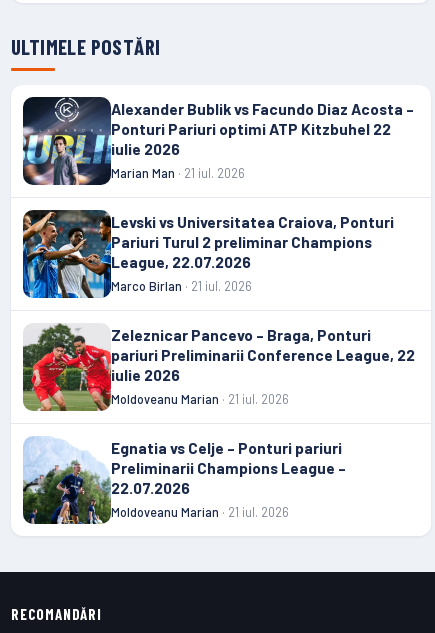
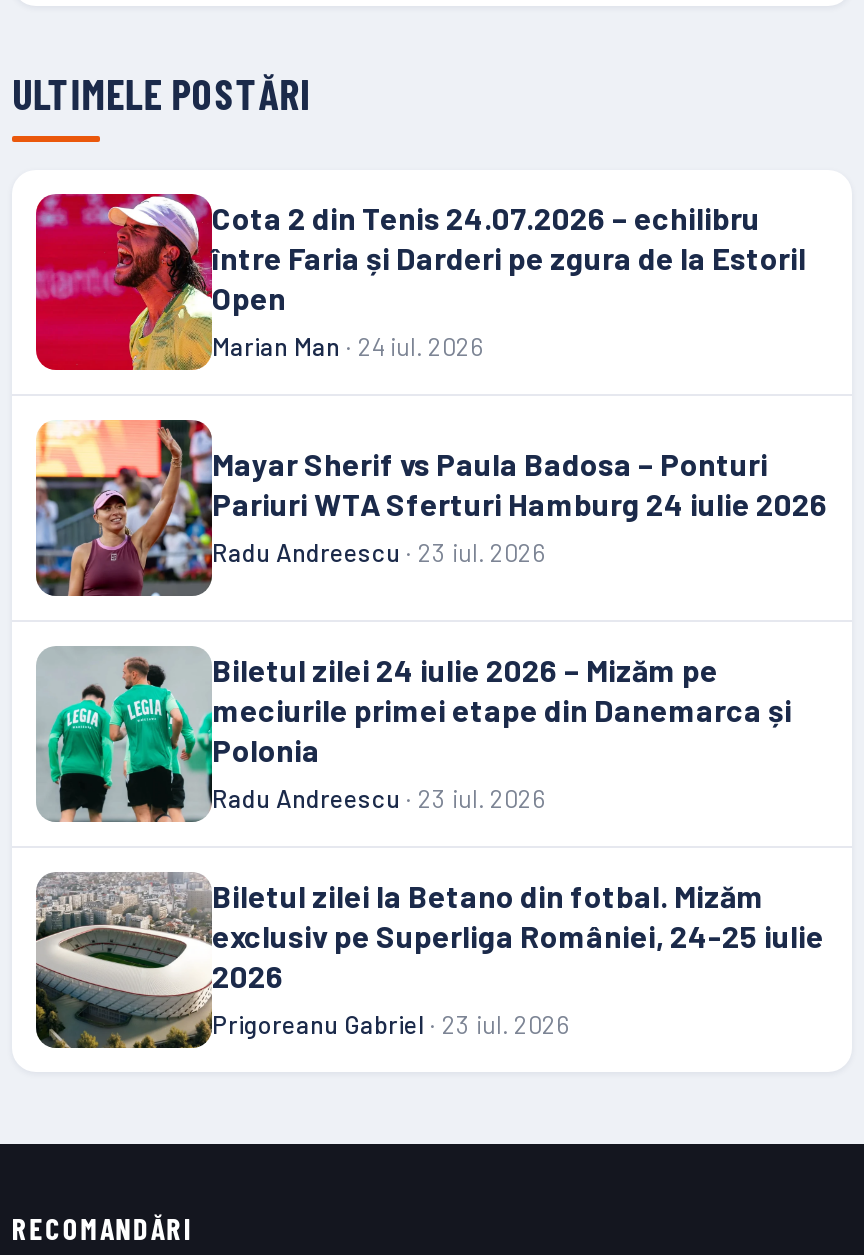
- [image]
- Alexander Bublik vs Facundo Diaz Acosta –
- Ponturi Pariuri optimi ATP Kitzbuhel 22
- iulie 2026
- Marian Man · 21 iul. 2026
+ [image]
+ Cota 2 din Tenis 24.07.2026 – echilibru
+ între Faria și Darderi pe zgura de la Estoril
+ Open
+ Marian Man · 24 iul. 2026

- [image]
- Levski vs Universitatea Craiova, Ponturi
- Pariuri Turul 2 preliminar Champions
- League, 22.07.2026
- Marco Birlan · 21 iul. 2026
+ [image]
+ Mayar Sherif vs Paula Badosa – Ponturi
+ Pariuri WTA Sferturi Hamburg 24 iulie 2026
+ Radu Andreescu · 23 iul. 2026

- [image]
- Zeleznicar Pancevo – Braga, Ponturi
- pariuri Preliminarii Conference League, 22
- iulie 2026
- Moldoveanu Marian · 21 iul. 2026
+ [image]
+ Biletul zilei 24 iulie 2026 – Mizăm pe
+ meciurile primei etape din Danemarca și
+ Polonia
+ Radu Andreescu · 23 iul. 2026

- [image]
- Egnatia vs Celje – Ponturi pariuri
- Preliminarii Champions League –
- 22.07.2026
- Moldoveanu Marian · 21 iul. 2026
+ [image]
+ Biletul zilei la Betano din fotbal. Mizăm
+ exclusiv pe Superliga României, 24-25 iulie
+ 2026
+ Prigoreanu Gabriel · 23 iul. 2026
